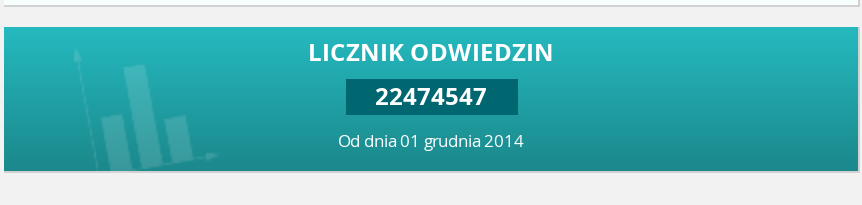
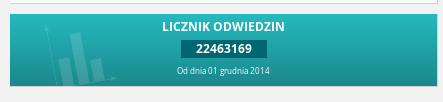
- 22474547
+ 22463169
